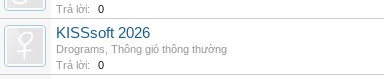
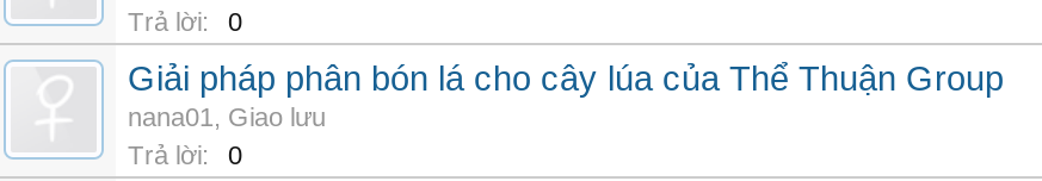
- KISSsoft 2026
- Drograms, Thông gió thông thường
+ Giải pháp phân bón lá cho cây lúa của Thể Thuận Group
+ nana01, Giao lưu
